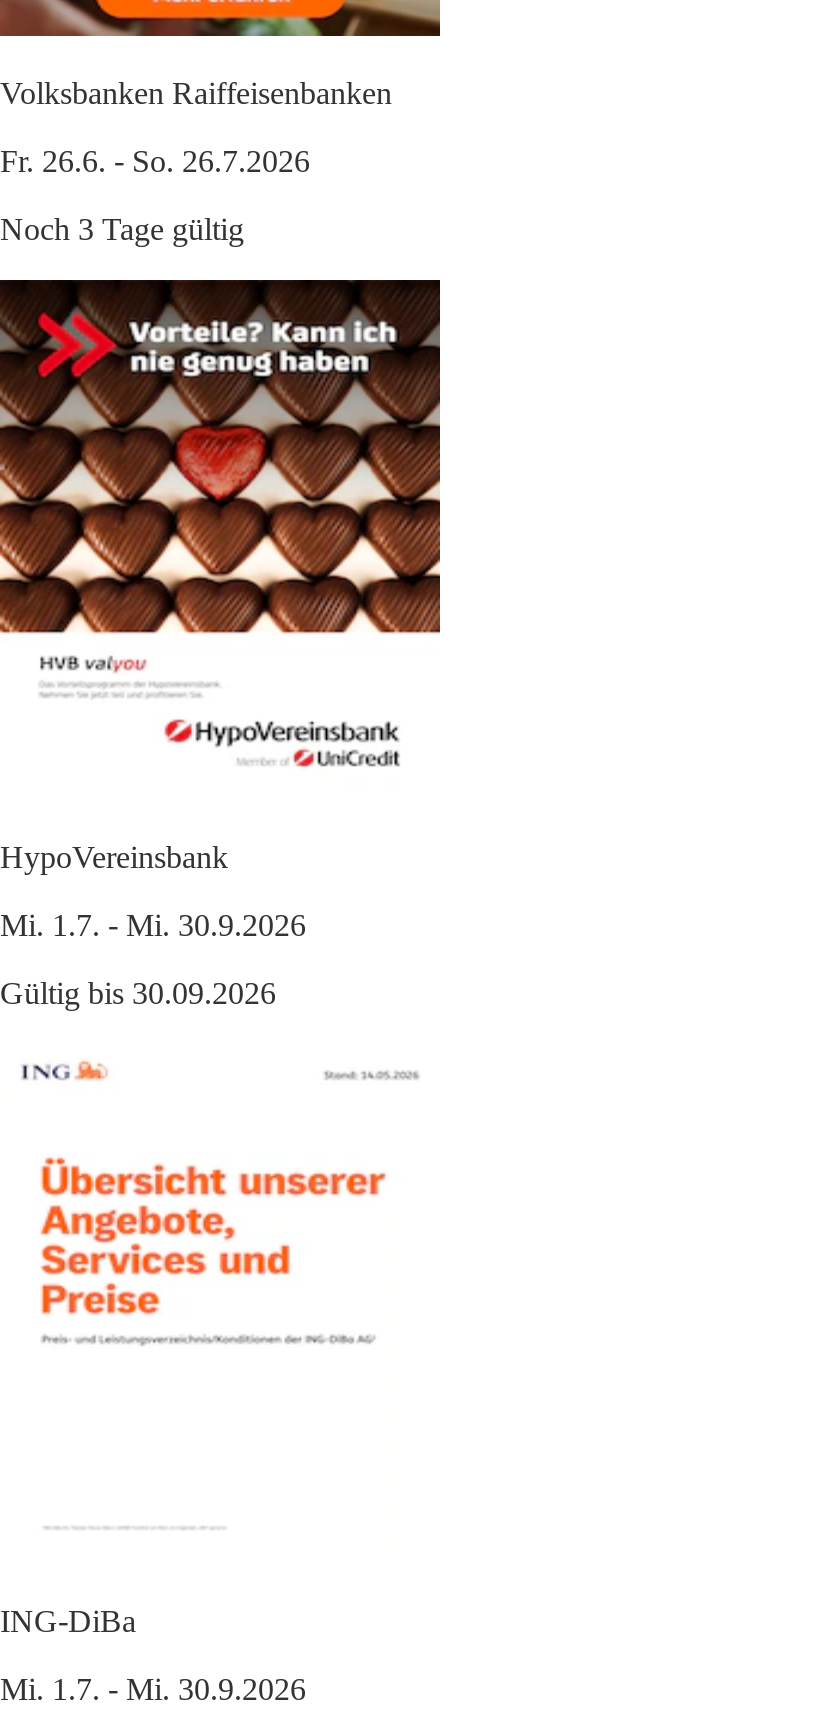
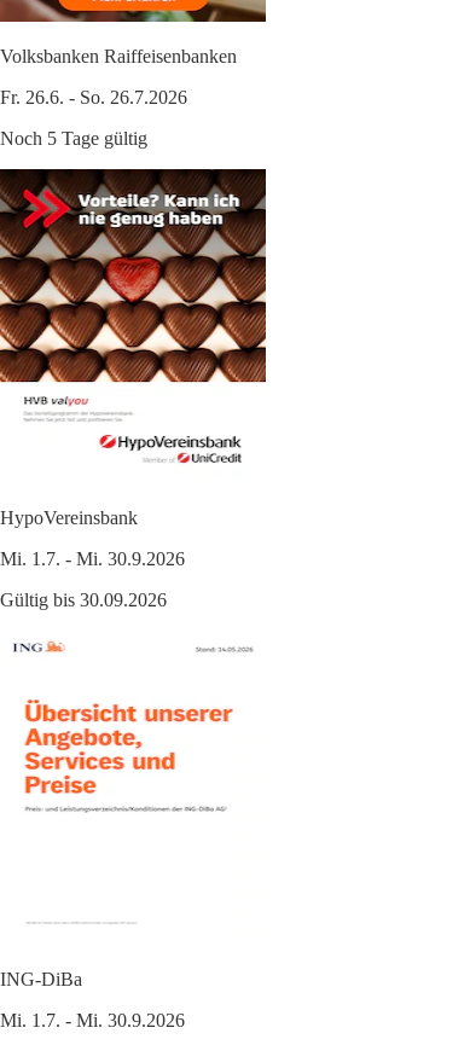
- Noch 3 Tage gültig
+ Noch 5 Tage gültig
